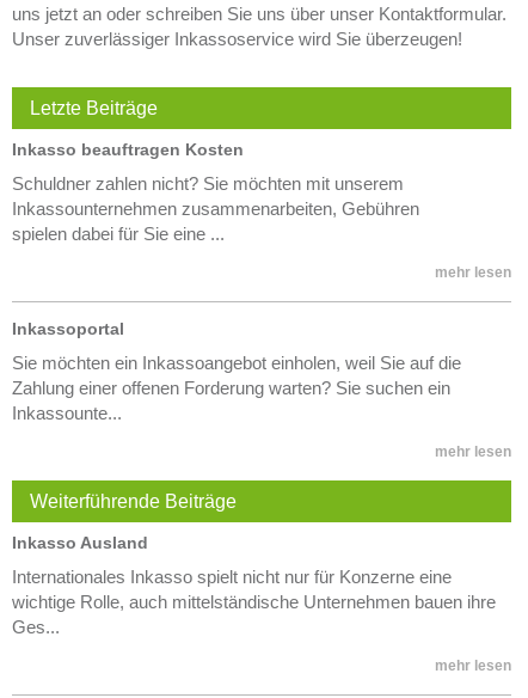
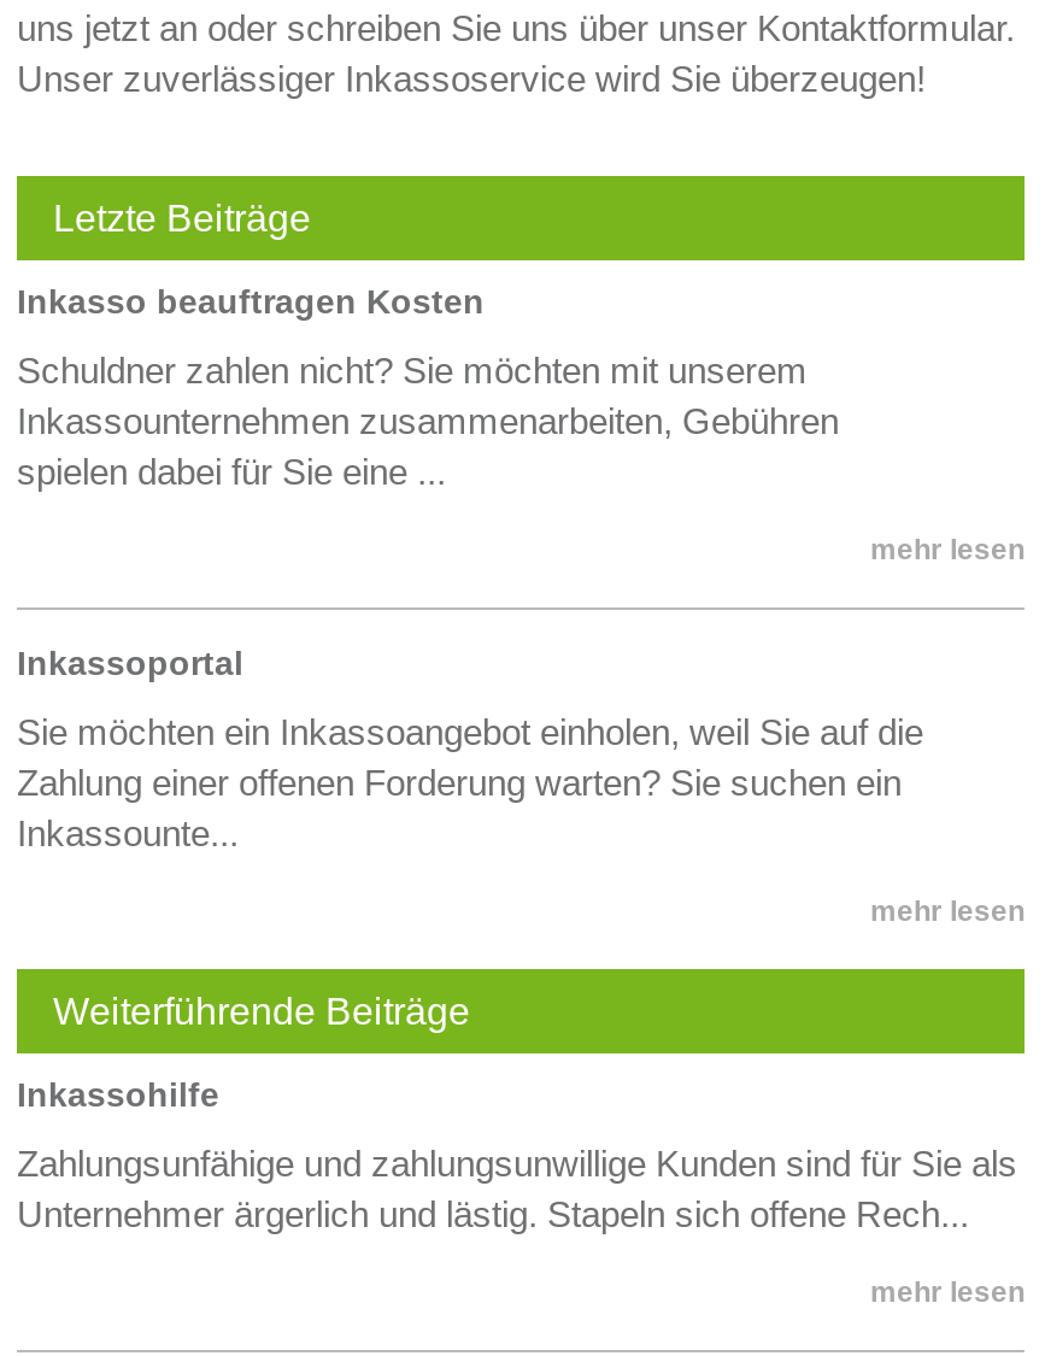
- Inkasso Ausland
+ Inkassohilfe

- Internationales Inkasso spielt nicht nur für Konzerne eine
- wichtige Rolle, auch mittelständische Unternehmen bauen ihre
- Ges...
+ Zahlungsunfähige und zahlungsunwillige Kunden sind für Sie als
+ Unternehmer ärgerlich und lästig. Stapeln sich offene Rech...
